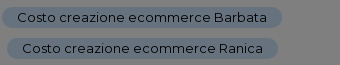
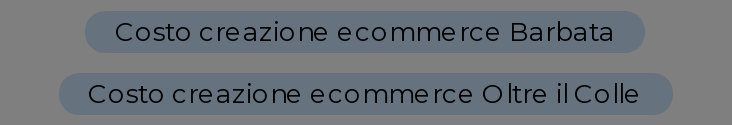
- Costo creazione ecommerce Ranica
+ Costo creazione ecommerce Oltre il Colle
